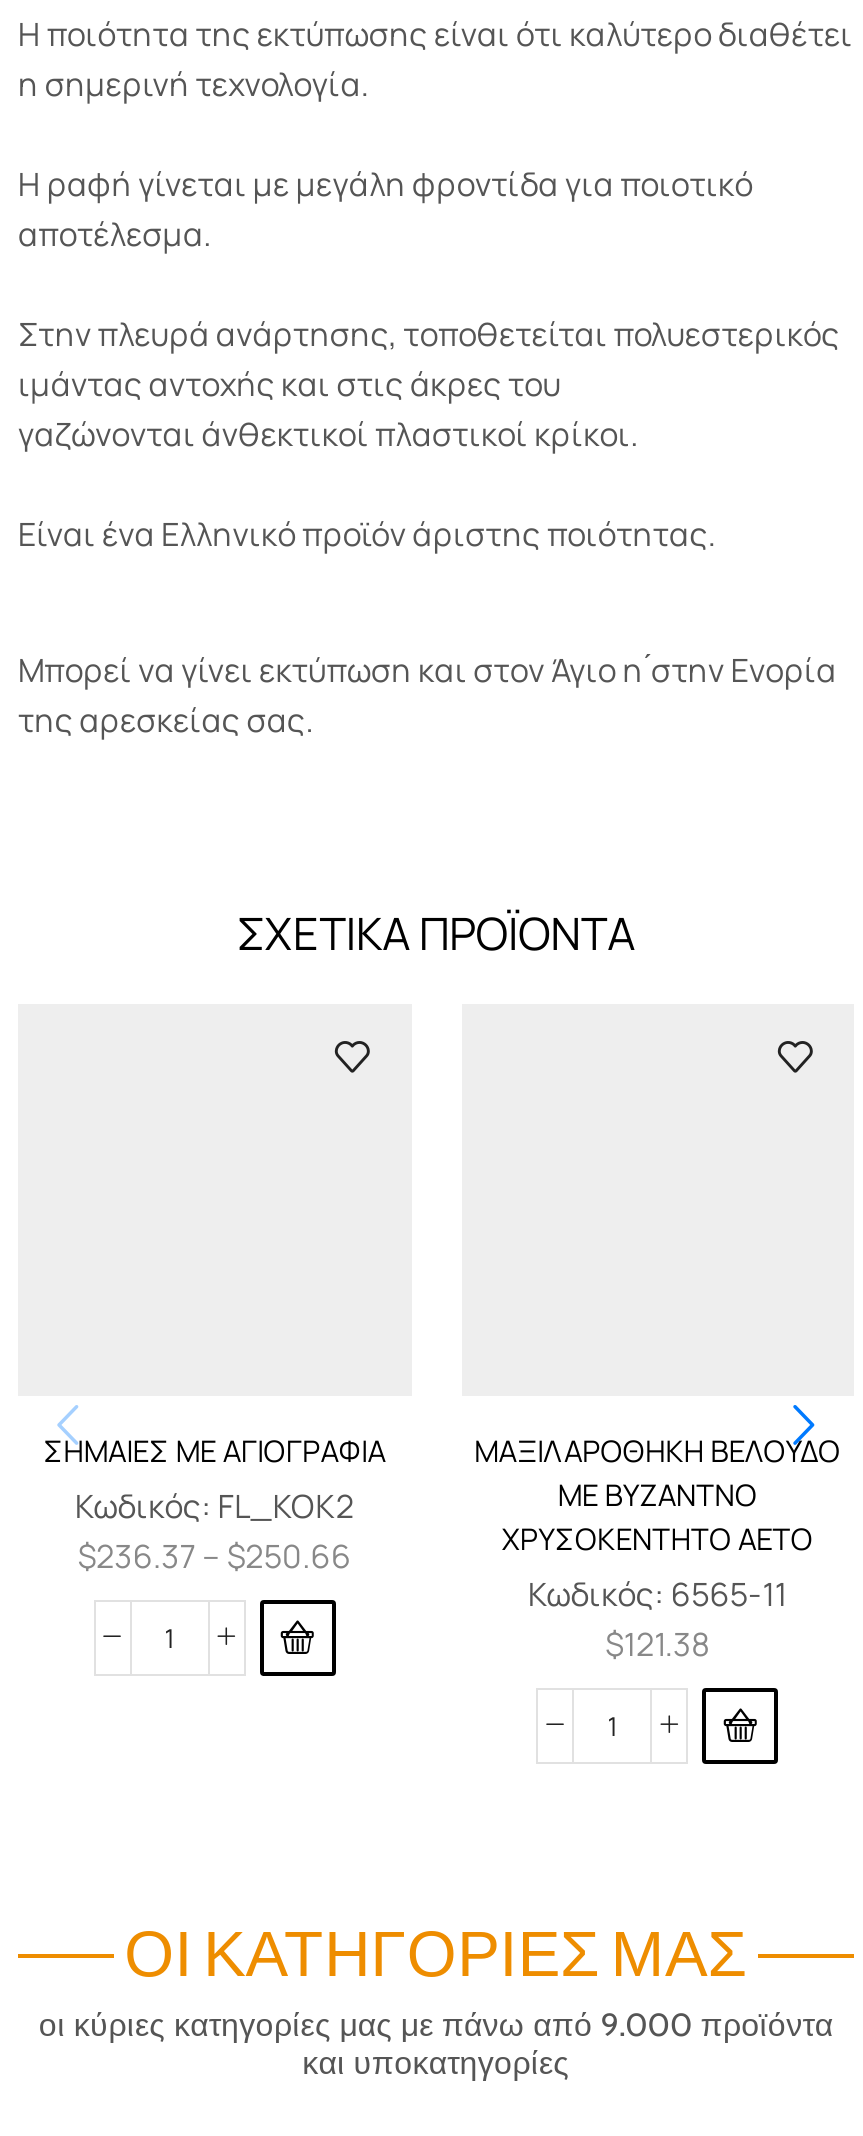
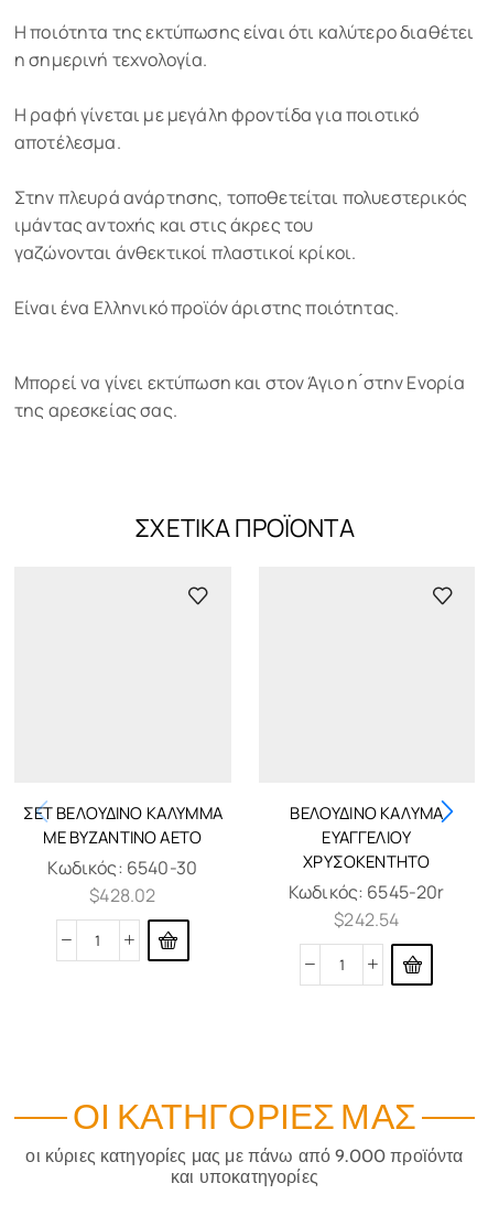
- ΣΗΜΑΊΕΣ ΜΕ ΑΓΙΟΓΡΑΦΊΑ
- Κωδικός: FL_KOK2
- $236.37 – $250.66
+ ΣΈΤ ΒΕΛΟΎΔΙΝΟ ΚΆΛΥΜΜΑ
+ ΜΕ ΒΥΖΑΝΤΙΝΌ ΑΕΤΌ
+ Κωδικός: 6540-30
+ $428.02

- ΜΑΞΙΛΑΡΟΘΉΚΗ ΒΕΛΟΎΔΟ
- ΜΕ ΒΥΖΑΝΤΝΌ
- ΧΡΥΣΟΚΈΝΤΗΤΟ ΑΕΤΌ
- Κωδικός: 6565-11
- $121.38
+ ΒΕΛΟΎΔΙΝΟ ΚΆΛΥΜΑ
+ ΕΥΑΓΓΕΛΊΟΥ
+ ΧΡΥΣΟΚΈΝΤΗΤΟ
+ Κωδικός: 6545-20r
+ $242.54
